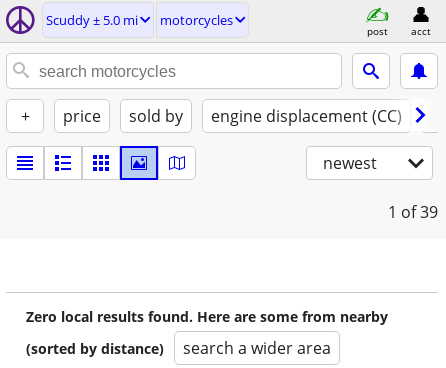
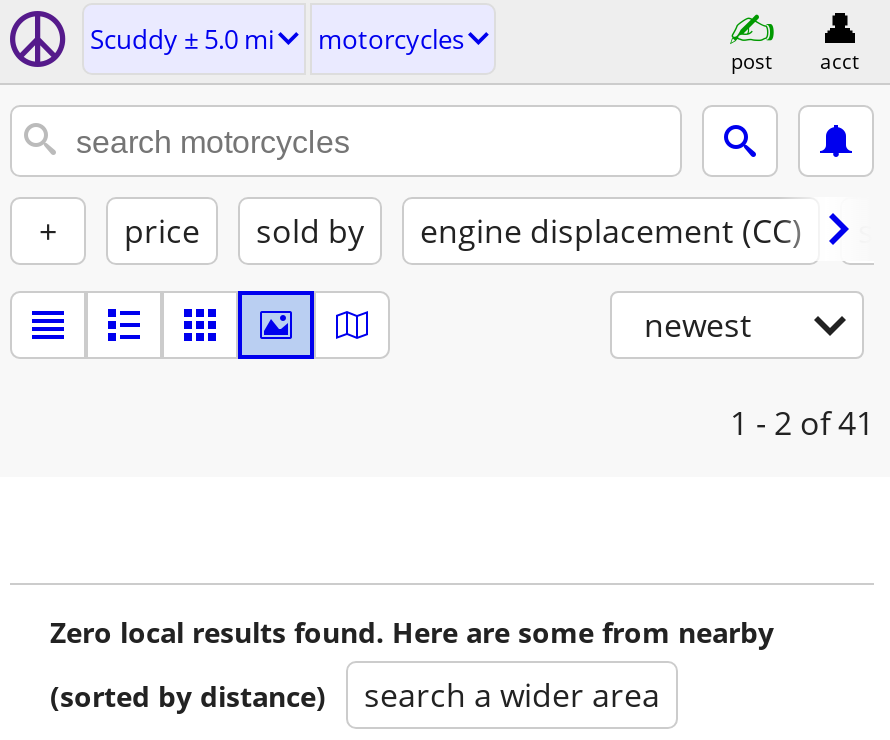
- 1 of 39
+ 1 - 2 of 41
